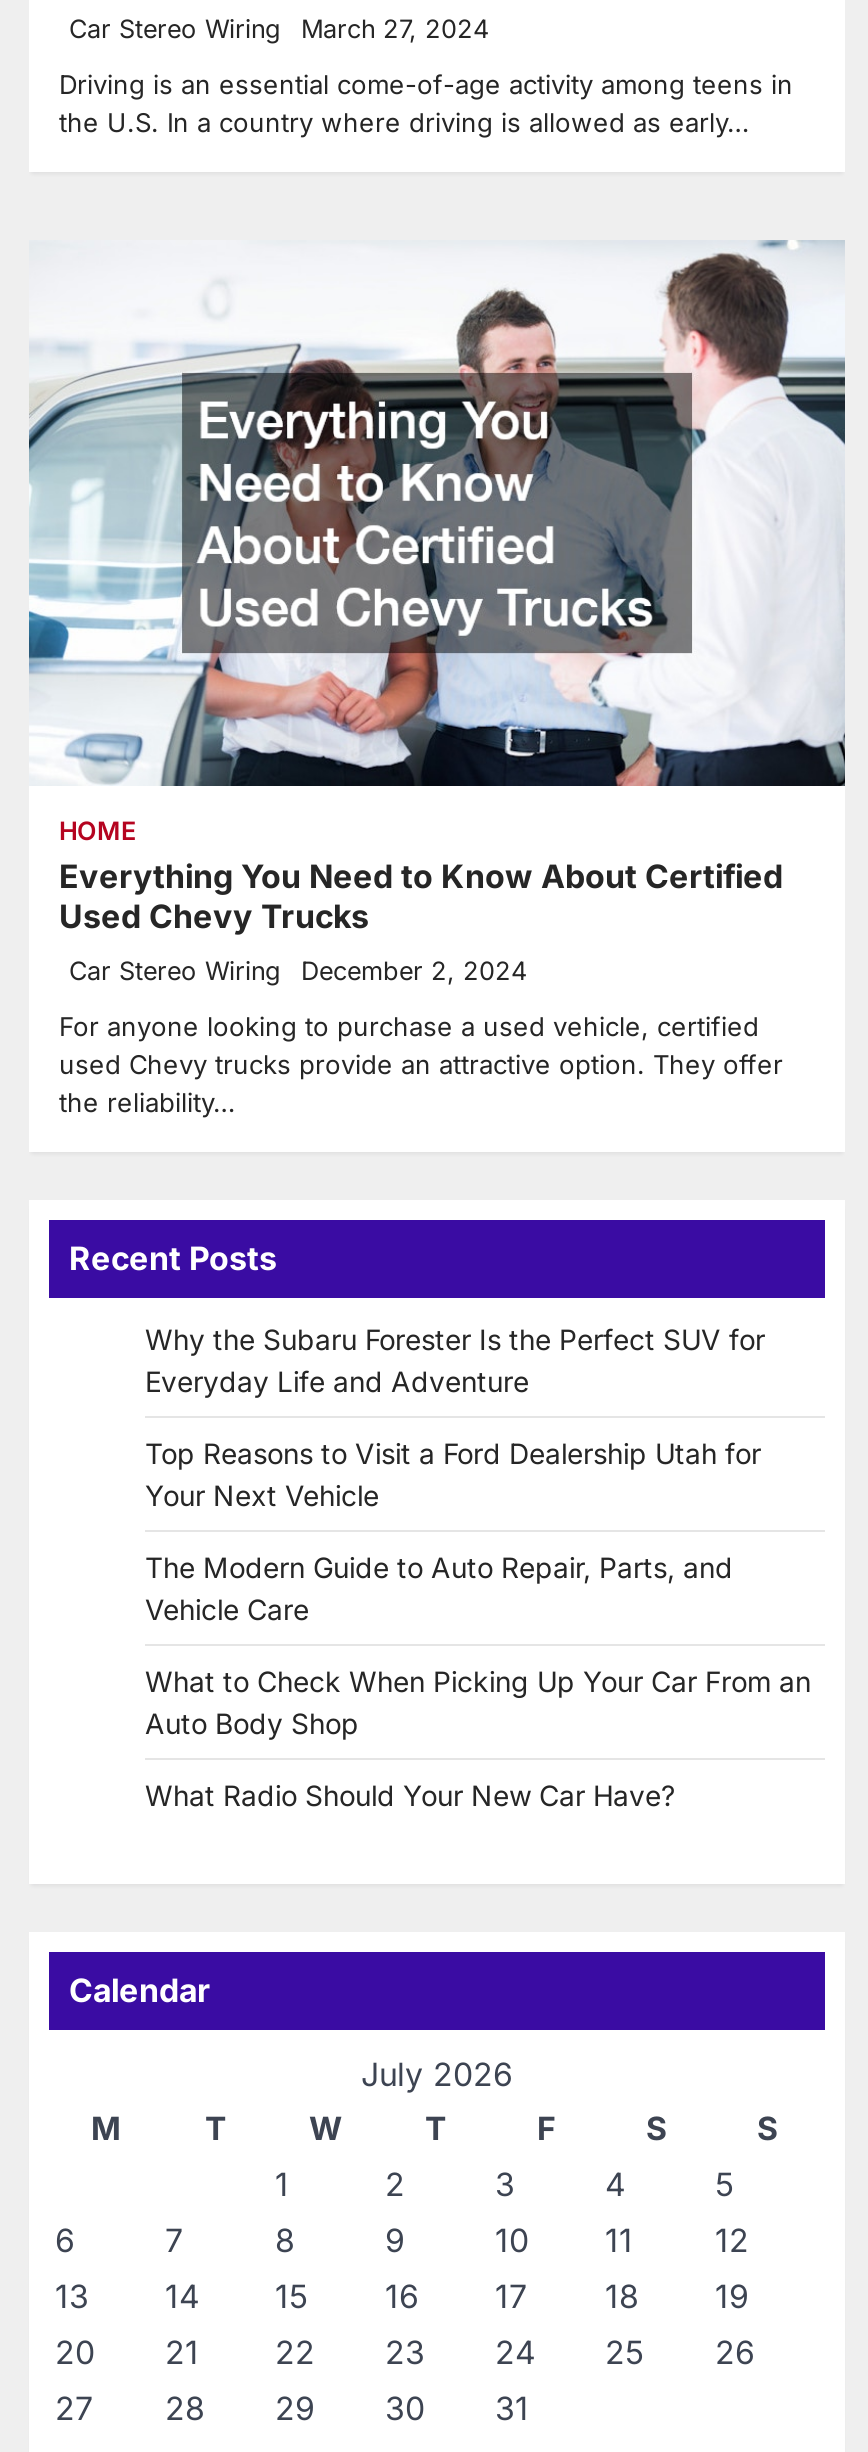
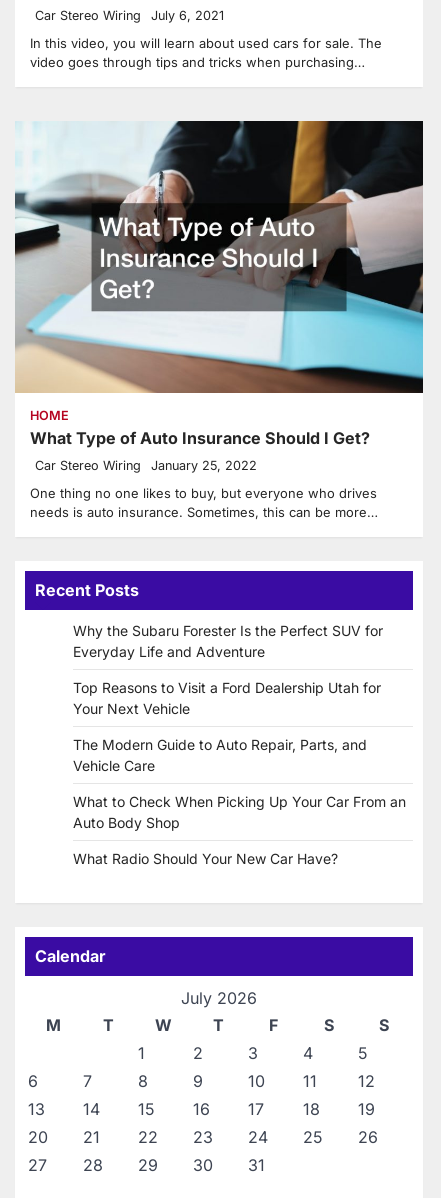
- Car Stereo Wiring March 27, 2024
+ Car Stereo Wiring July 6, 2021

- Driving is an essential come-of-age activity among teens in
- the U.S. In a country where driving is allowed as early…
+ In this video, you will learn about used cars for sale. The
+ video goes through tips and tricks when purchasing…

- [image]
- Everything You Need to Know About Certified
- Used Chevy Trucks
+ [image]
+ What Type of Auto Insurance Should I Get?

- Car Stereo Wiring December 2, 2024
+ Car Stereo Wiring January 25, 2022

- For anyone looking to purchase a used vehicle, certified
- used Chevy trucks provide an attractive option. They offer
- the reliability…
+ One thing no one likes to buy, but everyone who drives
+ needs is auto insurance. Sometimes, this can be more…
